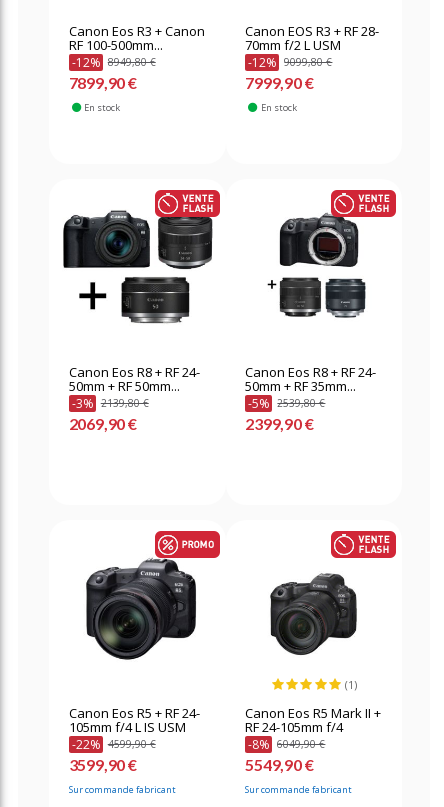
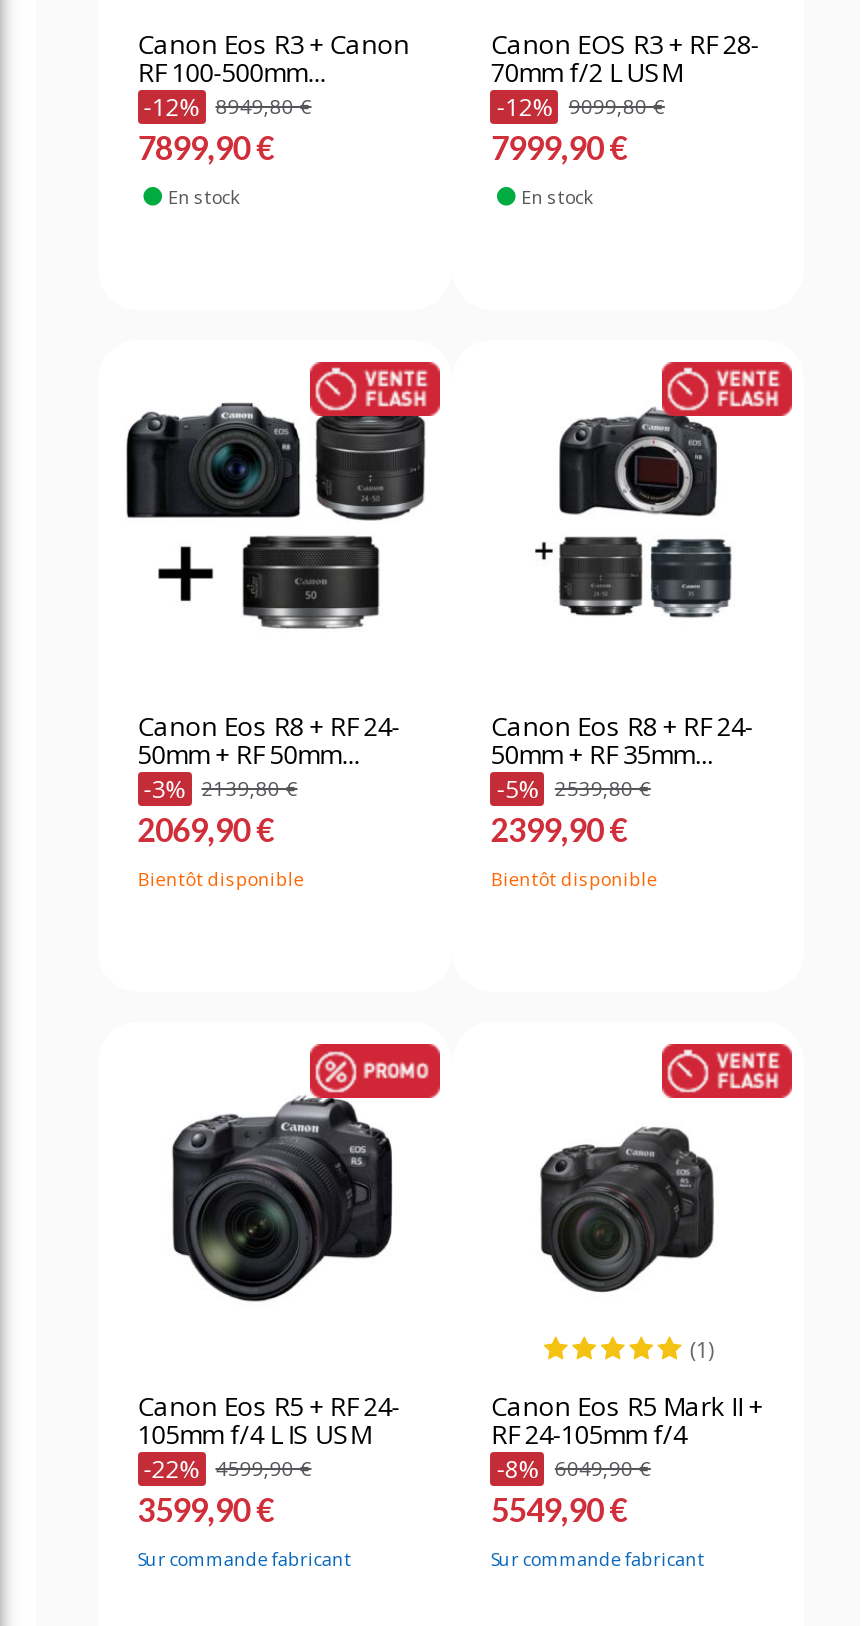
+ Bientôt disponible

+ Bientôt disponible
